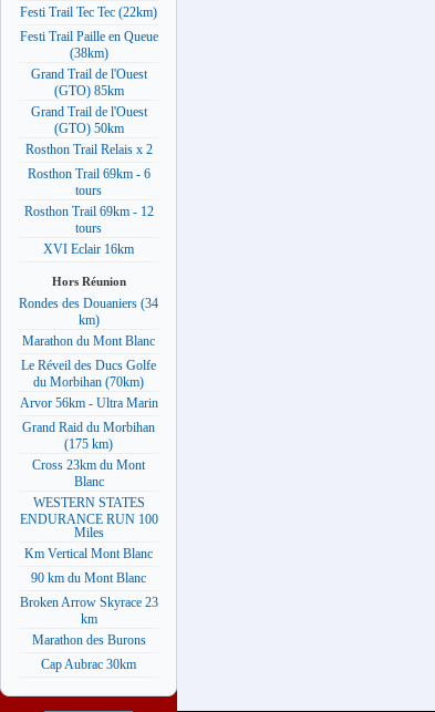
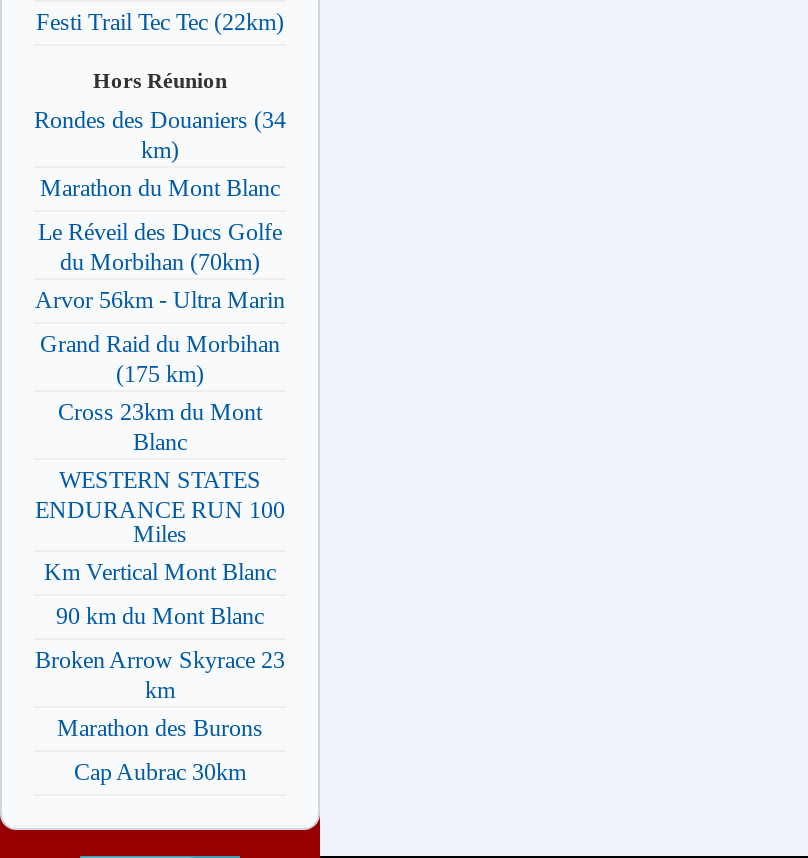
- Festi Trail Paille en Queue
- (38km)
- Grand Trail de l'Ouest
- (GTO) 85km
- Grand Trail de l'Ouest
- (GTO) 50km
- Rosthon Trail Relais x 2
- Rosthon Trail 69km - 6
- tours
- Rosthon Trail 69km - 12
- tours
- XVI Eclair 16km
